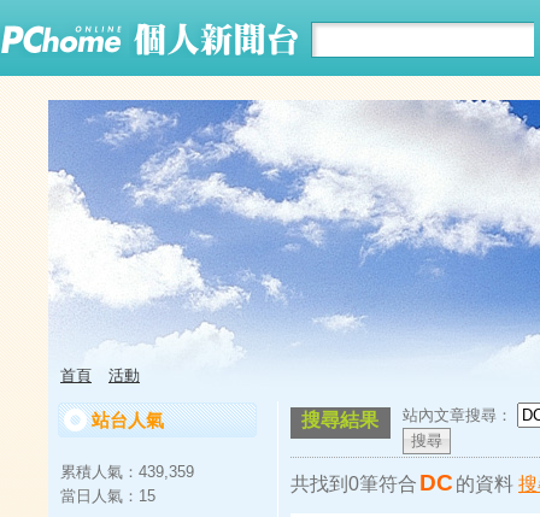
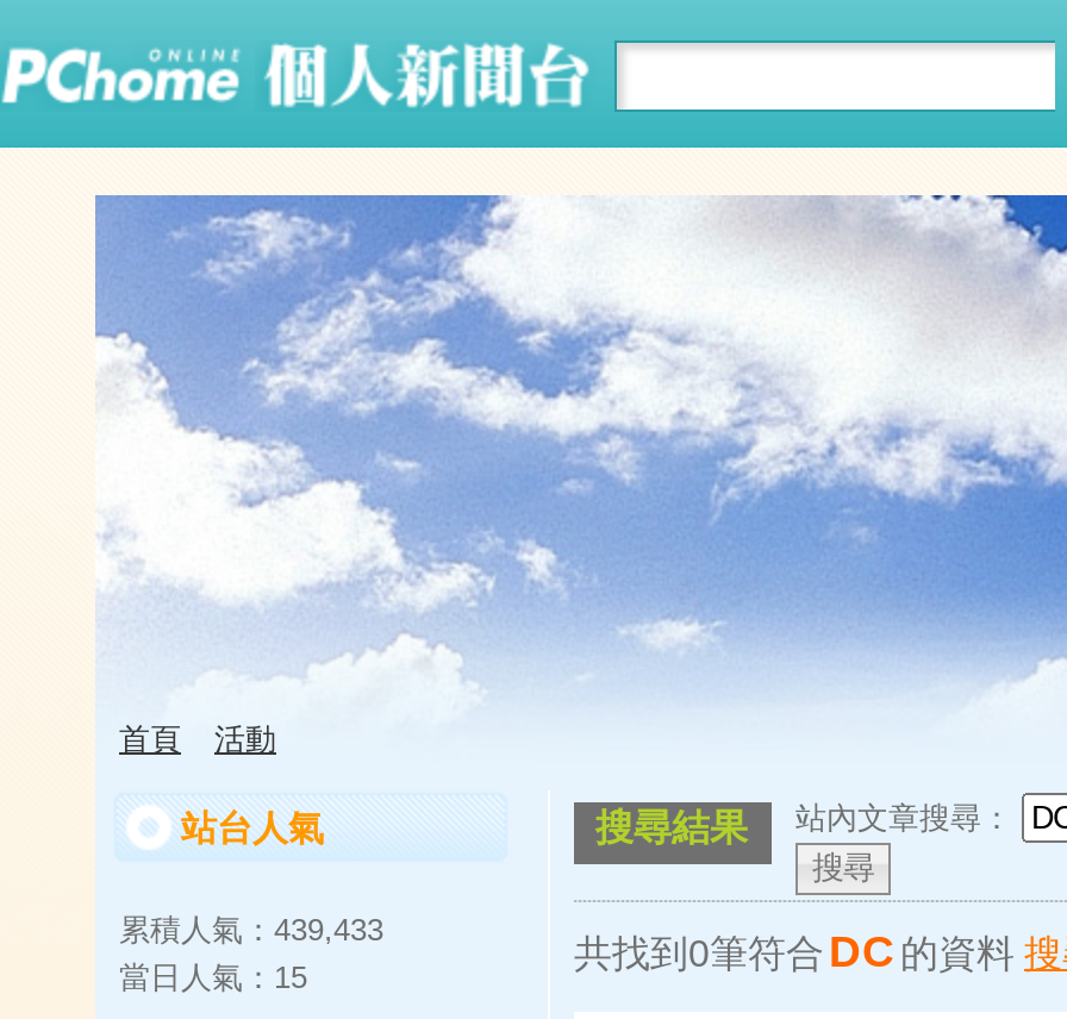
- 累積人氣：439,359
+ 累積人氣：439,433
